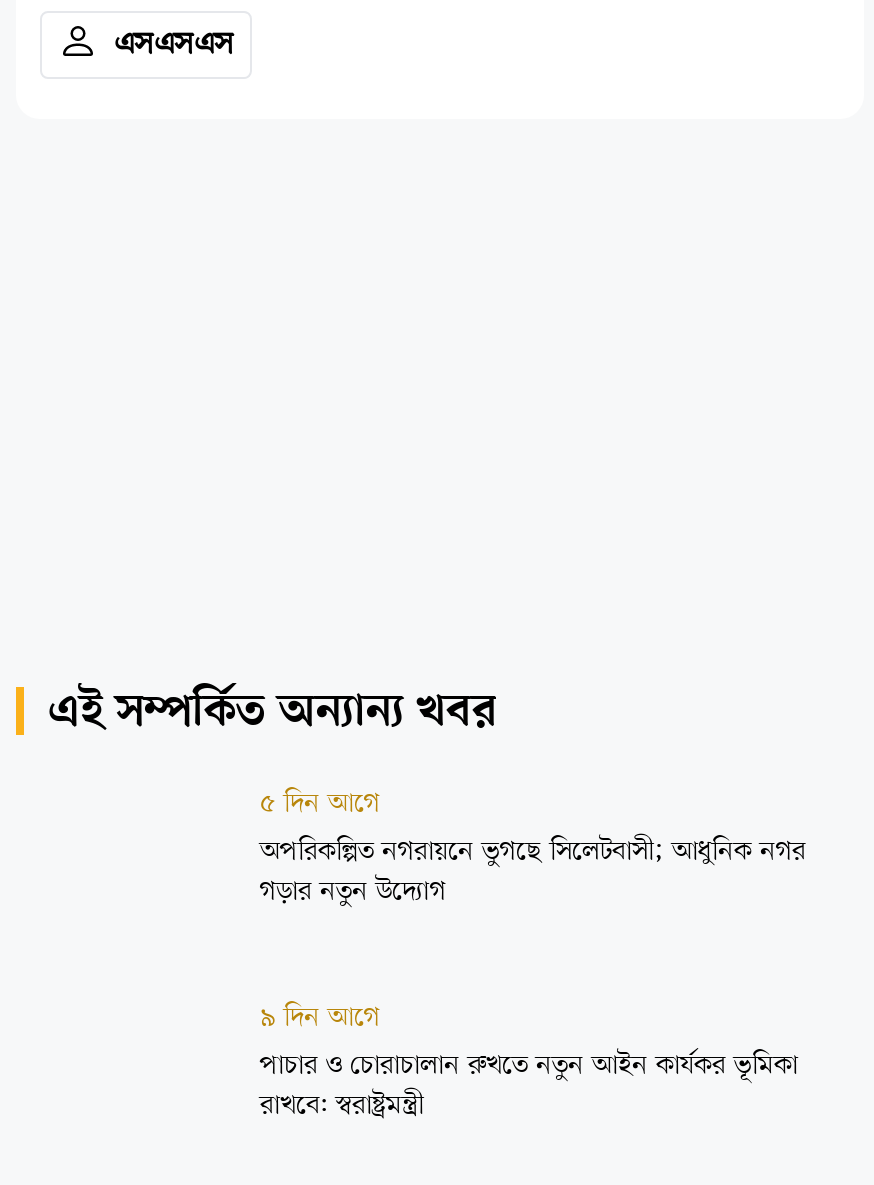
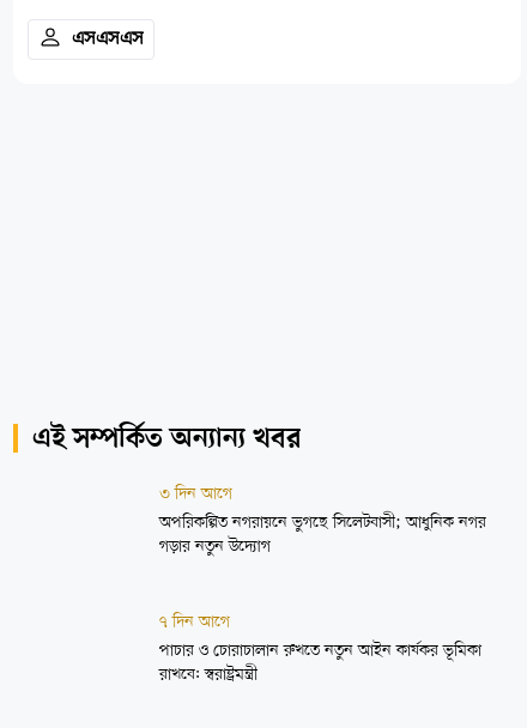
- ৫ দিন আগে
+ ৩ দিন আগে

- ৯ দিন আগে
+ ৭ দিন আগে
